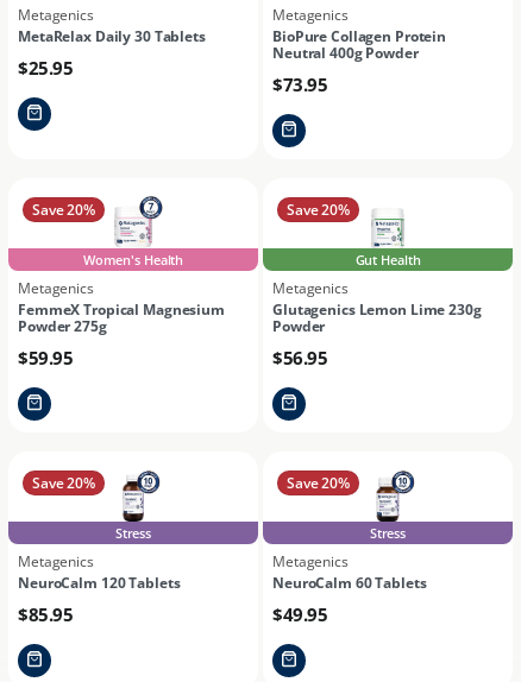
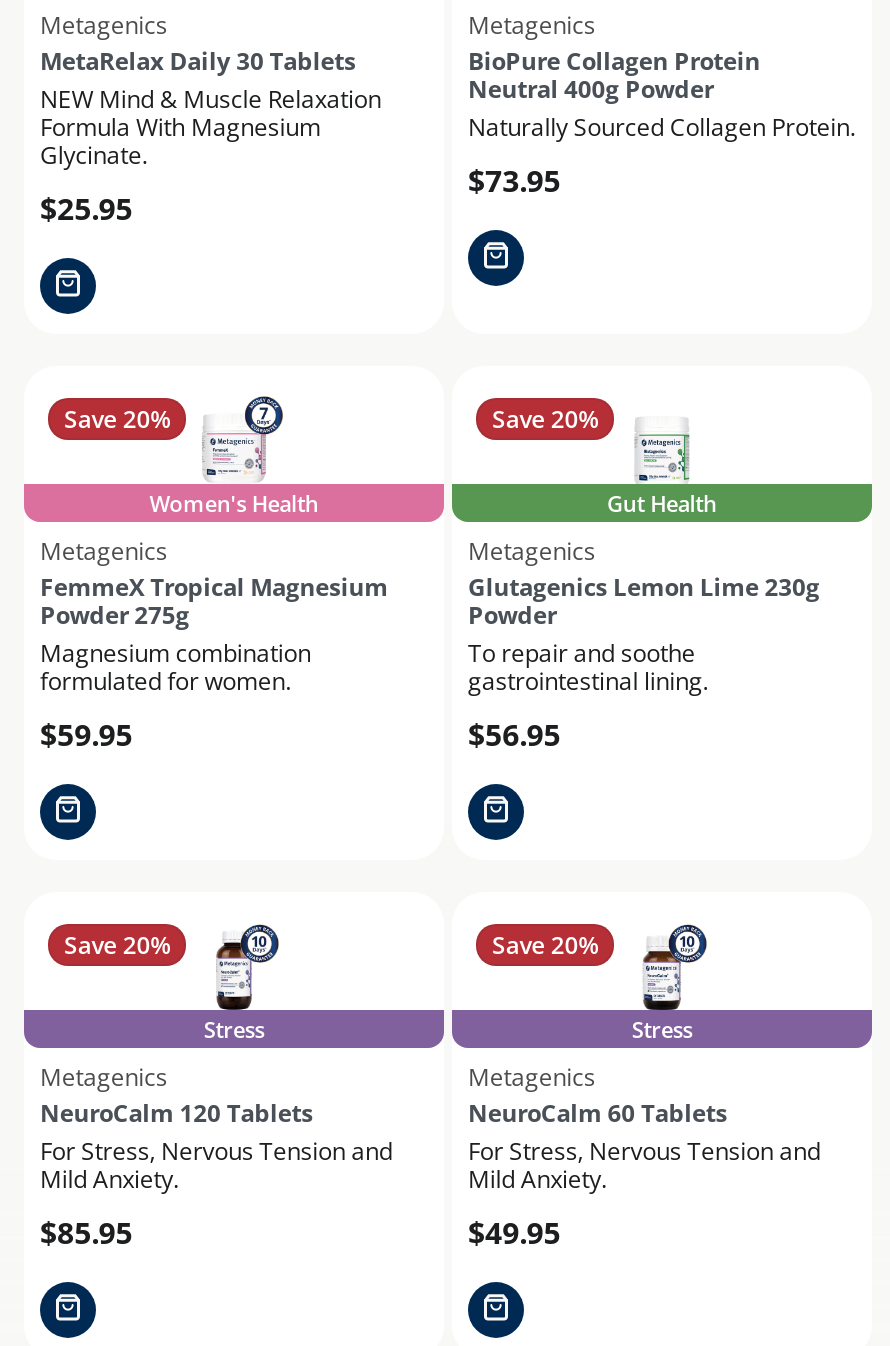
+ NEW Mind & Muscle Relaxation
+ Formula With Magnesium
+ Glycinate.

+ Naturally Sourced Collagen Protein.

+ Magnesium combination
+ formulated for women.

+ To repair and soothe
+ gastrointestinal lining.

+ For Stress, Nervous Tension and
+ Mild Anxiety.

+ For Stress, Nervous Tension and
+ Mild Anxiety.
